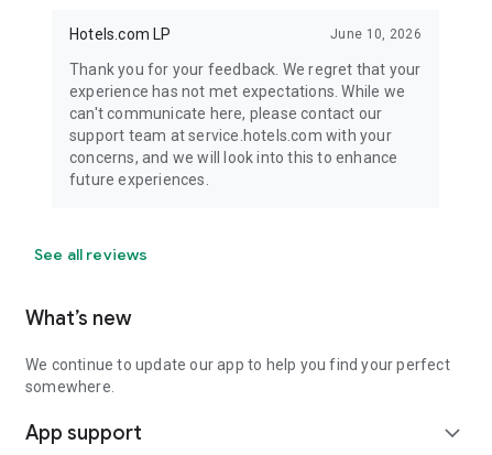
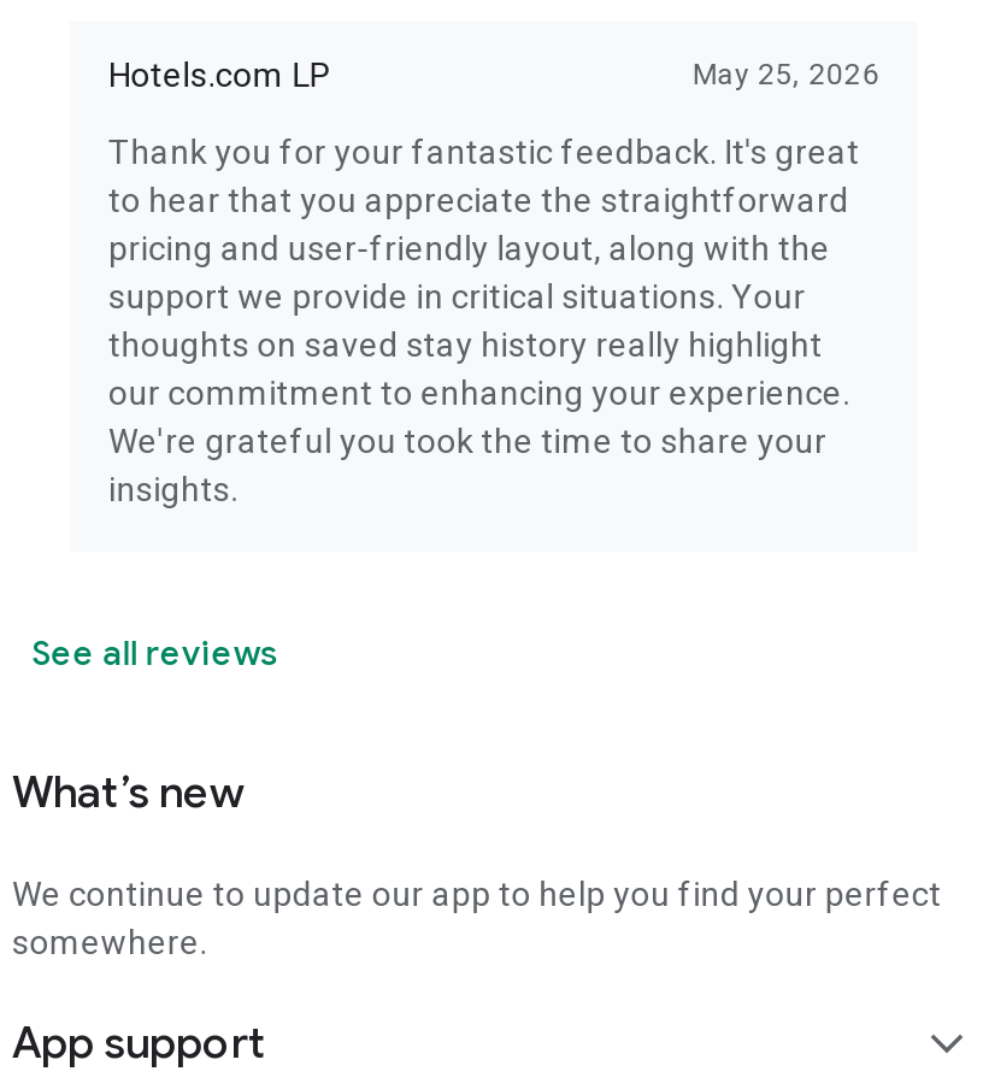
- June 10, 2026
+ May 25, 2026

- Thank you for your feedback. We regret that your
- experience has not met expectations. While we
- can't communicate here, please contact our
- support team at service.hotels.com with your
- concerns, and we will look into this to enhance
- future experiences.
+ Thank you for your fantastic feedback. It's great
+ to hear that you appreciate the straightforward
+ pricing and user-friendly layout, along with the
+ support we provide in critical situations. Your
+ thoughts on saved stay history really highlight
+ our commitment to enhancing your experience.
+ We're grateful you took the time to share your
+ insights.
